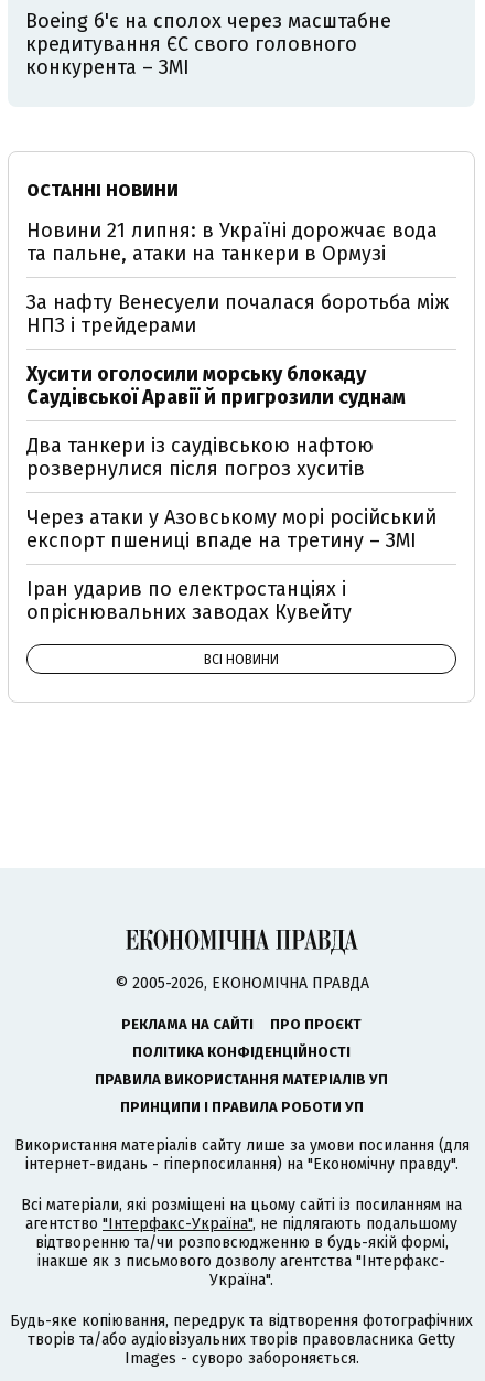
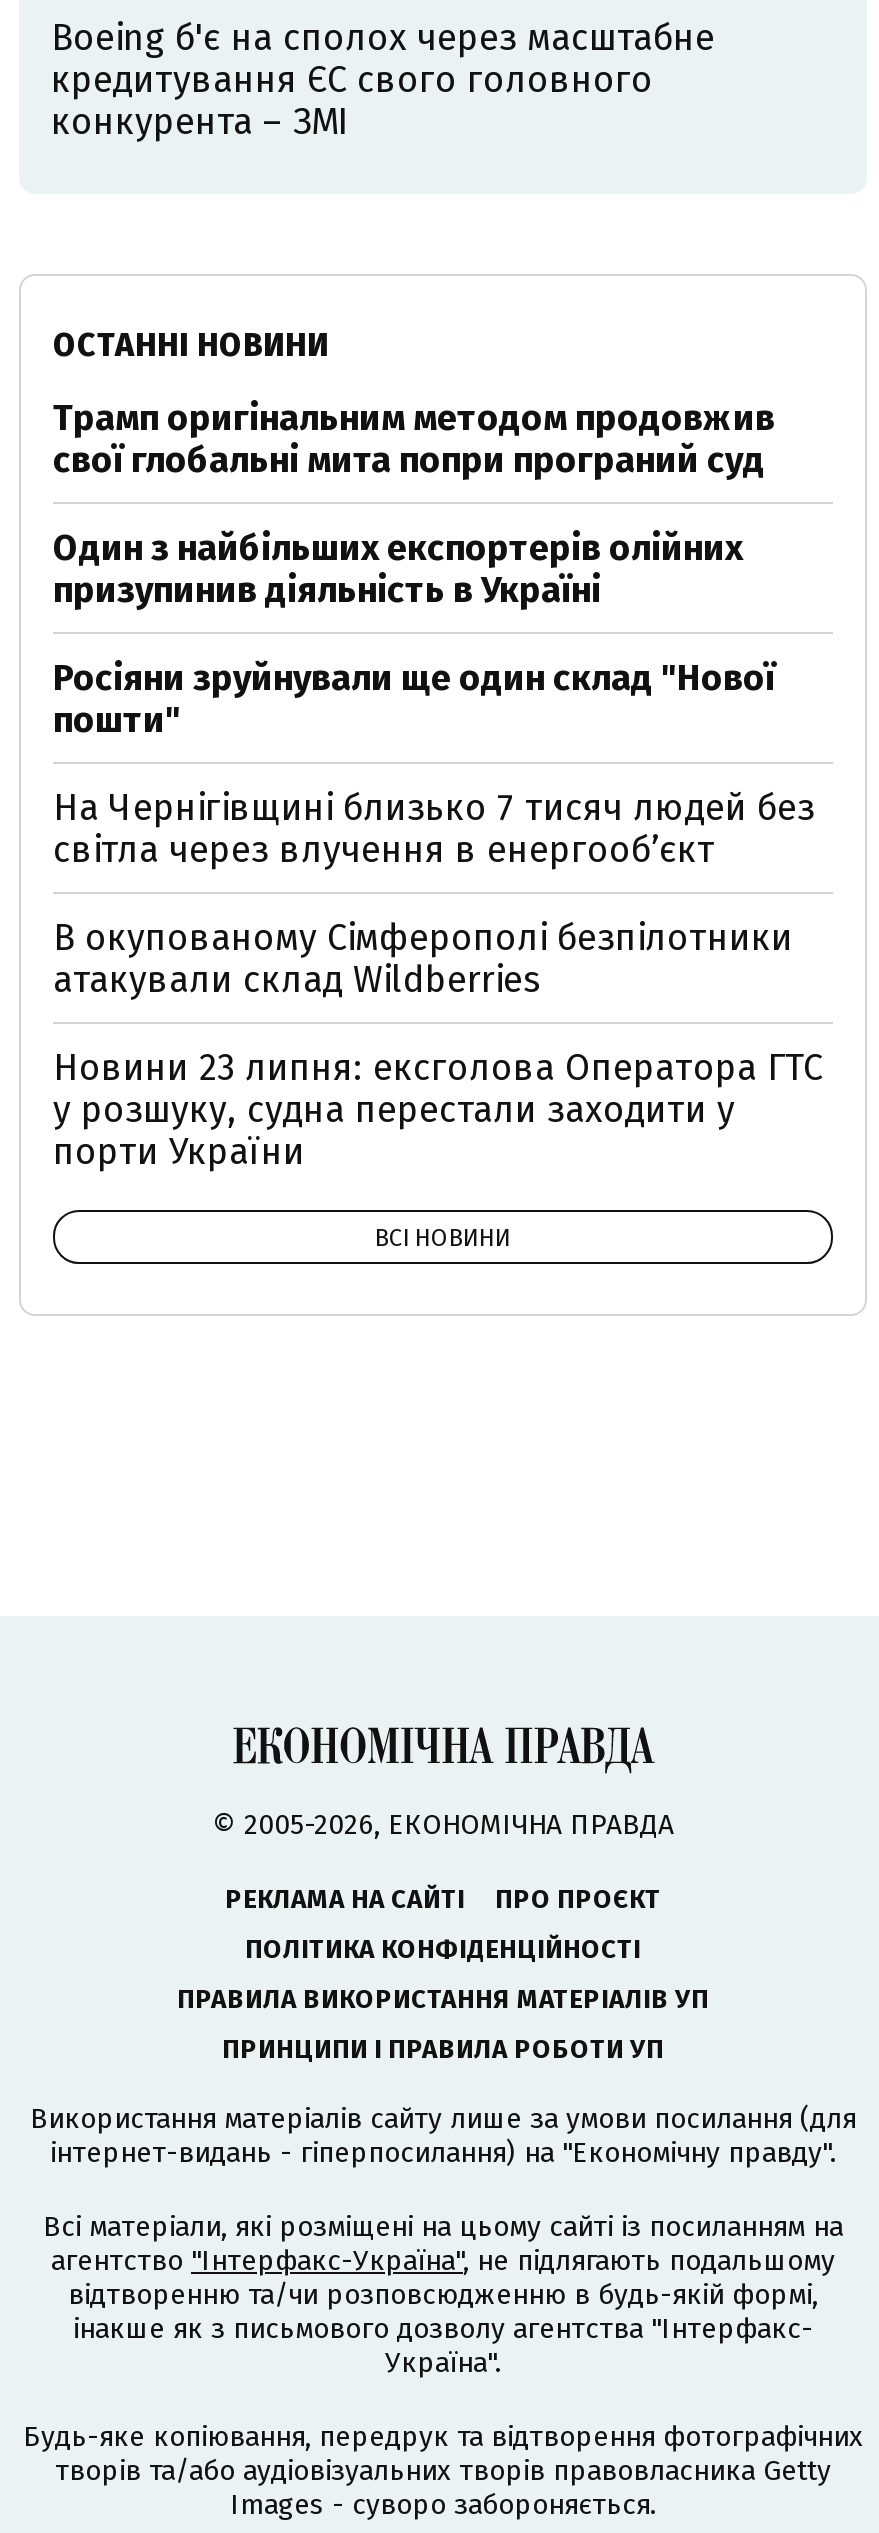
- Новини 21 липня: в Україні дорожчає вода
- та пальне, атаки на танкери в Ормузі
+ Трамп оригінальним методом продовжив
+ свої глобальні мита попри програний суд

- За нафту Венесуели почалася боротьба між
- НПЗ і трейдерами
+ Один з найбільших експортерів олійних
+ призупинив діяльність в Україні

- Хусити оголосили морську блокаду
- Саудівської Аравії й пригрозили суднам
+ Росіяни зруйнували ще один склад "Нової
+ пошти"

- Два танкери із саудівською нафтою
- розвернулися після погроз хуситів
+ На Чернігівщині близько 7 тисяч людей без
+ світла через влучення в енергообʼєкт

- Через атаки у Азовському морі російський
- експорт пшениці впаде на третину – ЗМІ
+ В окупованому Сімферополі безпілотники
+ атакували склад Wildberries

- Іран ударив по електростанціях і
- опріснювальних заводах Кувейту
+ Новини 23 липня: ексголова Оператора ГТС
+ у розшуку, судна перестали заходити у
+ порти України
